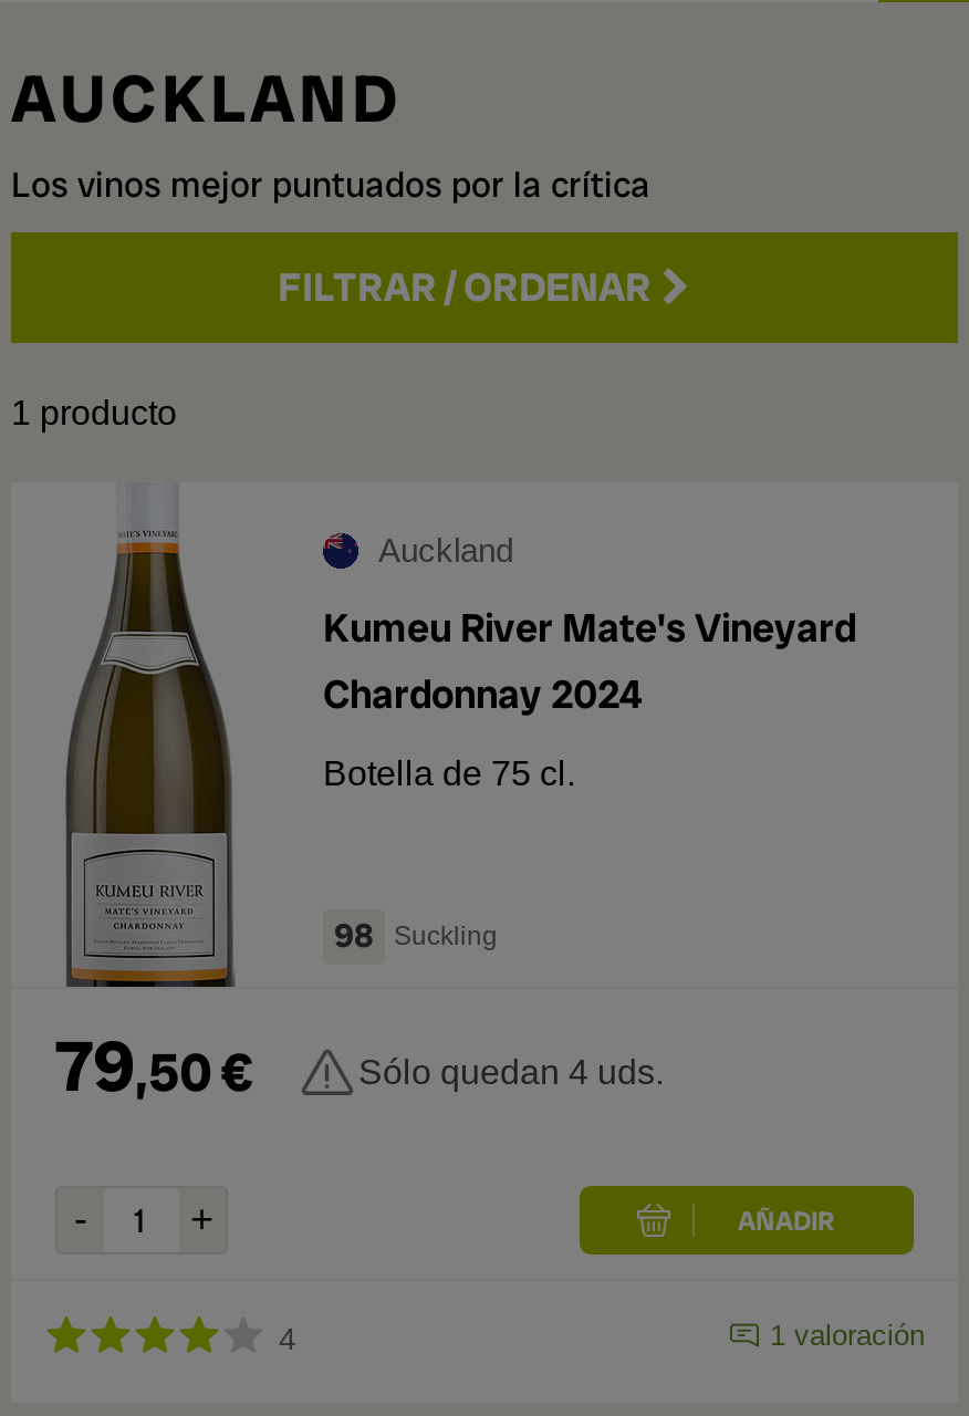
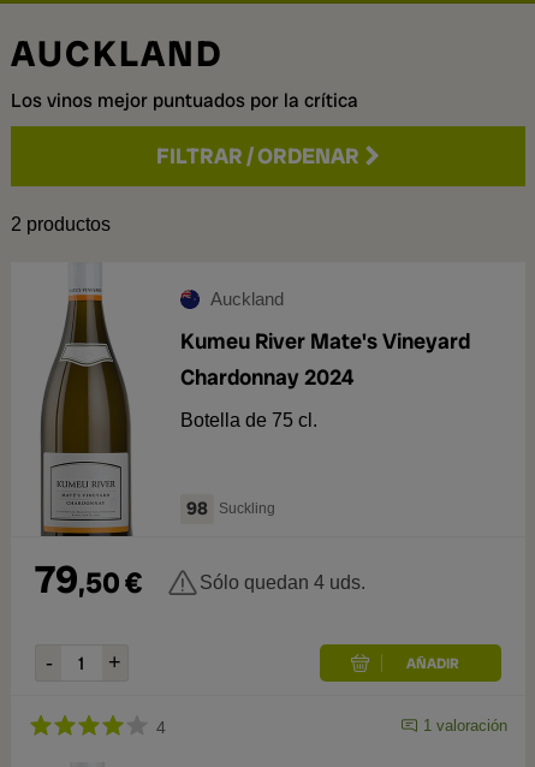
- 1 producto
+ 2 productos
